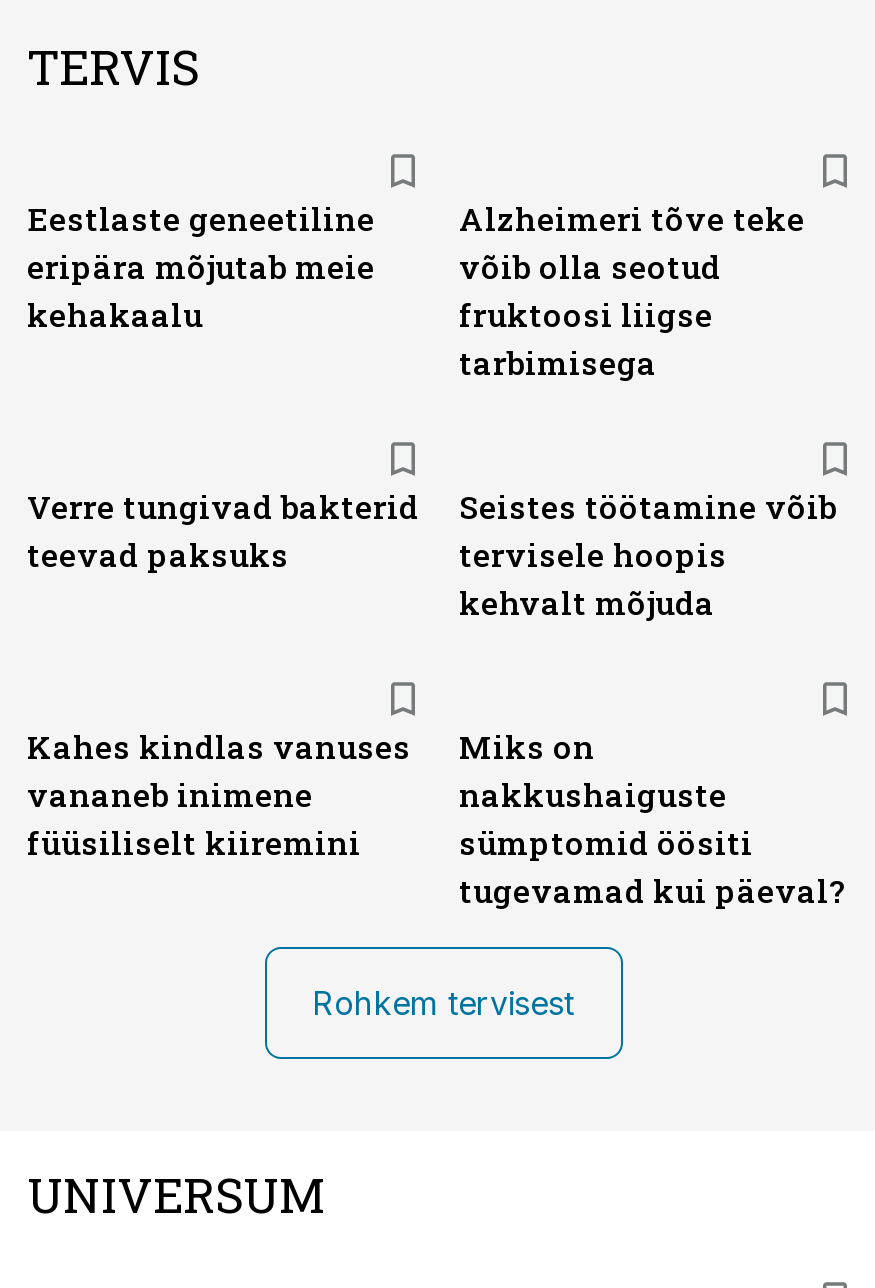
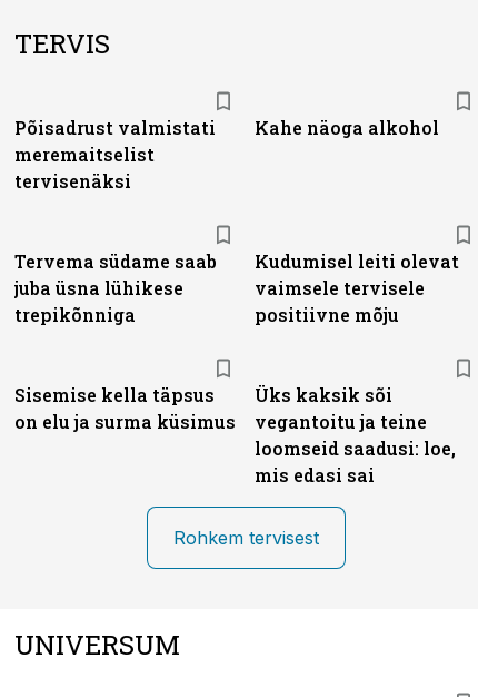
- Eestlaste geneetiline
- eripära mõjutab meie
- kehakaalu
+ Põisadrust valmistati
+ meremaitselist
+ tervisenäksi

- Alzheimeri tõve teke
- võib olla seotud
- fruktoosi liigse
- tarbimisega
+ Kahe näoga alkohol

- Verre tungivad bakterid
- teevad paksuks
+ Tervema südame saab
+ juba üsna lühikese
+ trepikõnniga

- Seistes töötamine võib
- tervisele hoopis
- kehvalt mõjuda
+ Kudumisel leiti olevat
+ vaimsele tervisele
+ positiivne mõju

- Kahes kindlas vanuses
- vananeb inimene
- füüsiliselt kiiremini
+ Sisemise kella täpsus
+ on elu ja surma küsimus

- Miks on
- nakkushaiguste
- sümptomid öösiti
- tugevamad kui päeval?
+ Üks kaksik sõi
+ vegantoitu ja teine
+ loomseid saadusi: loe,
+ mis edasi sai
